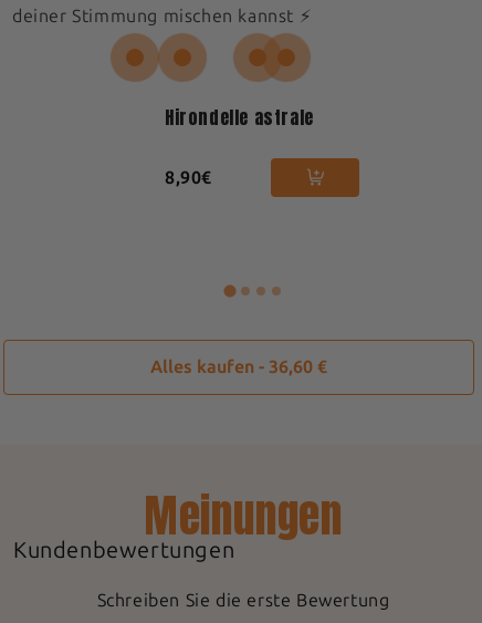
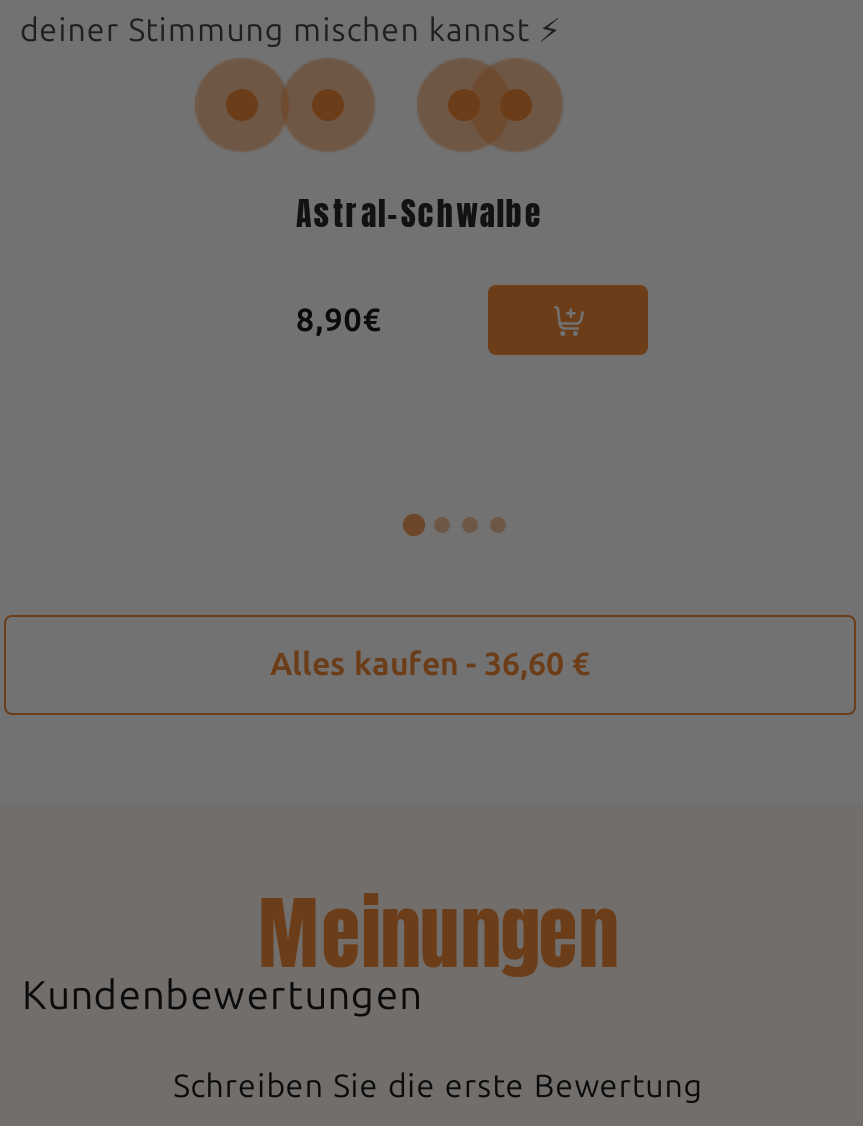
- Hirondelle astrale
+ Astral-Schwalbe
